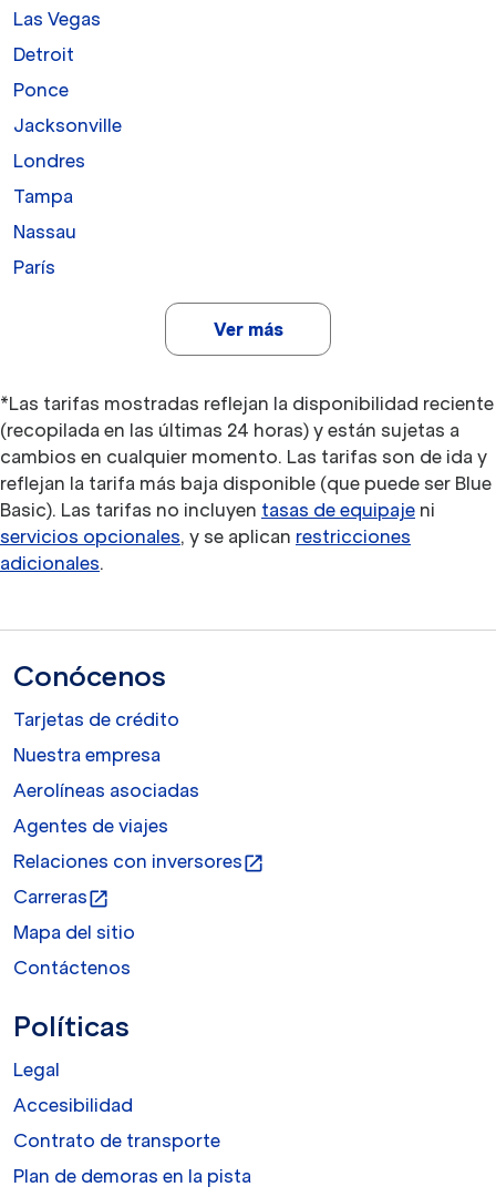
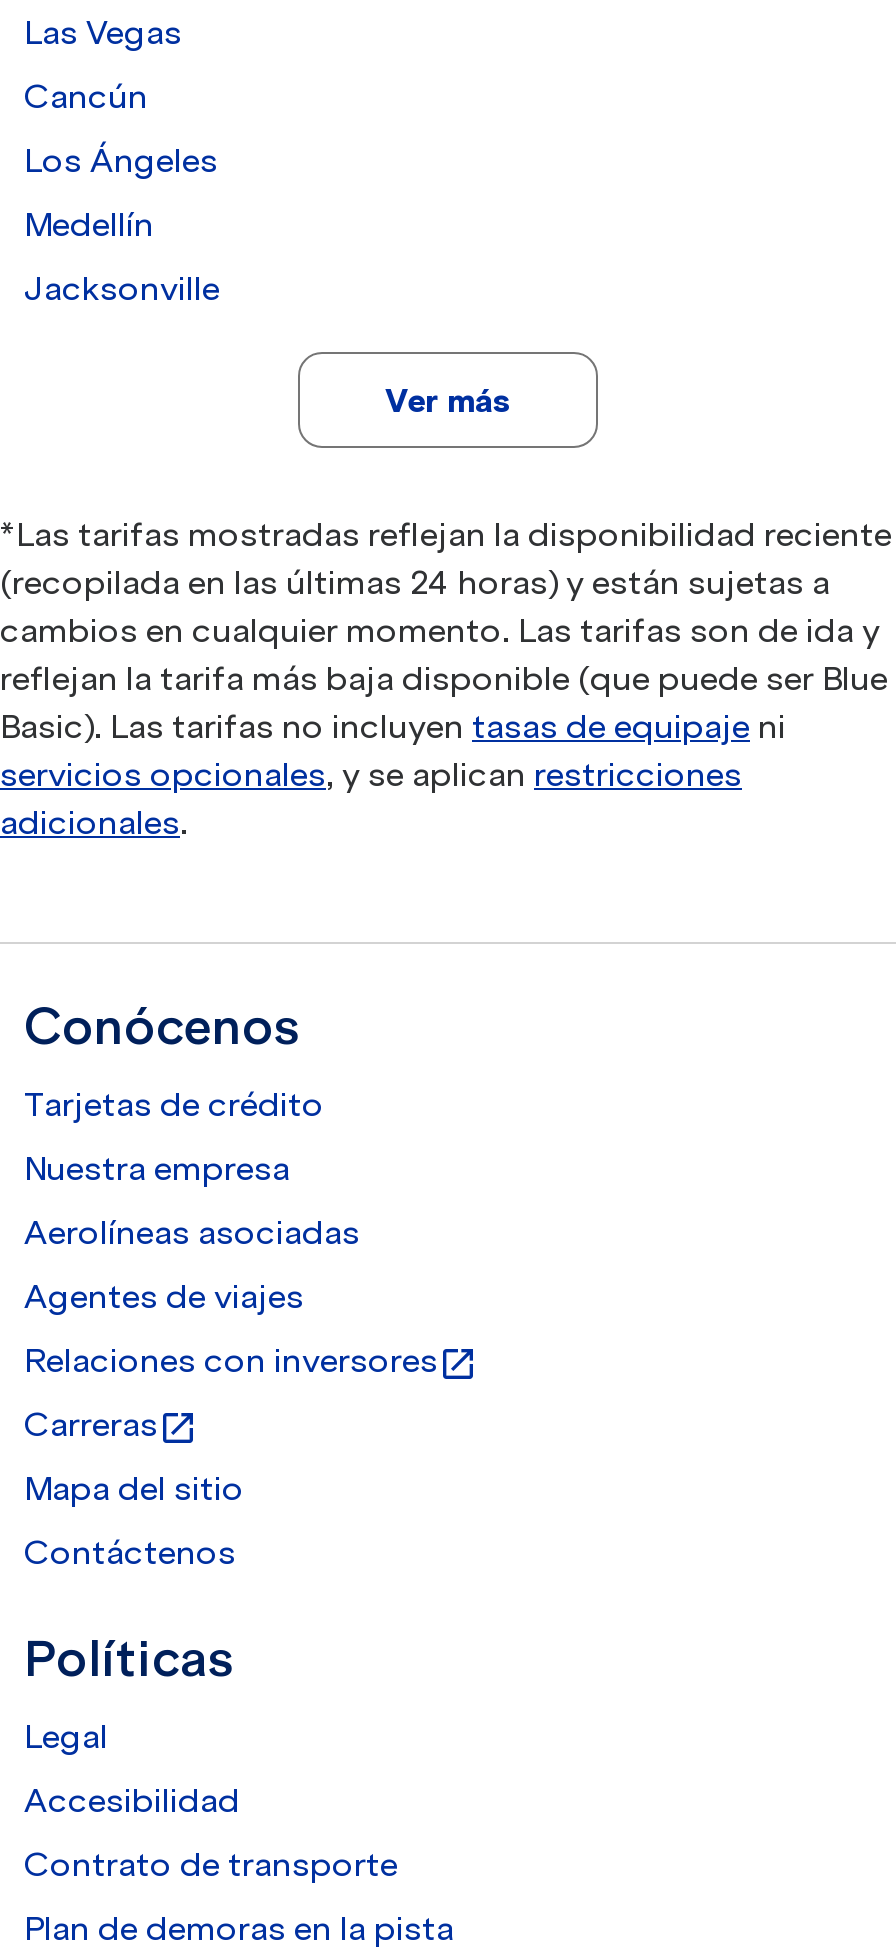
- Detroit
- Ponce
+ Cancún
+ Los Ángeles
+ Medellín

moved down: Jacksonville

- Londres
- Tampa
- Nassau
- París
